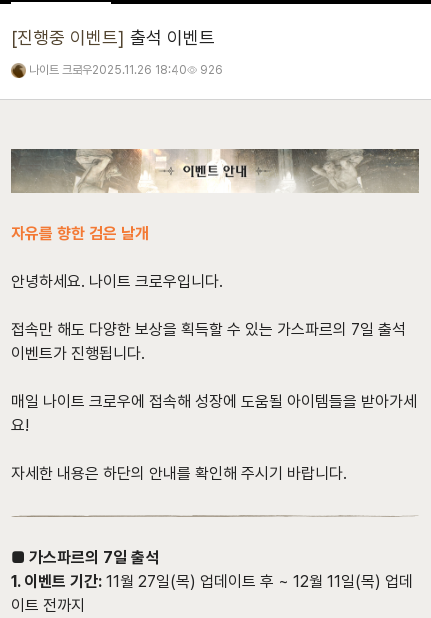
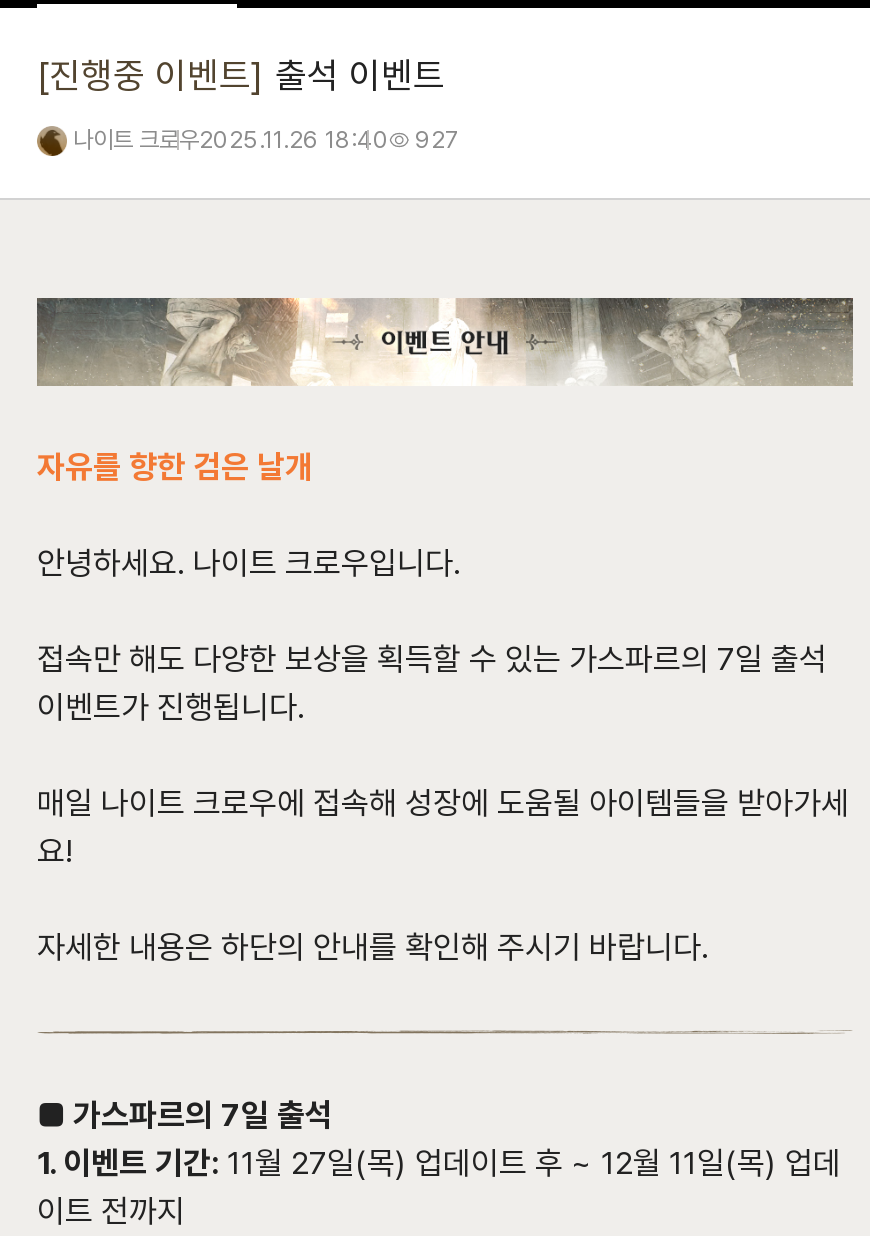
- 나이트 크로우2025.11.26 18:40 926
+ 나이트 크로우2025.11.26 18:40 927
